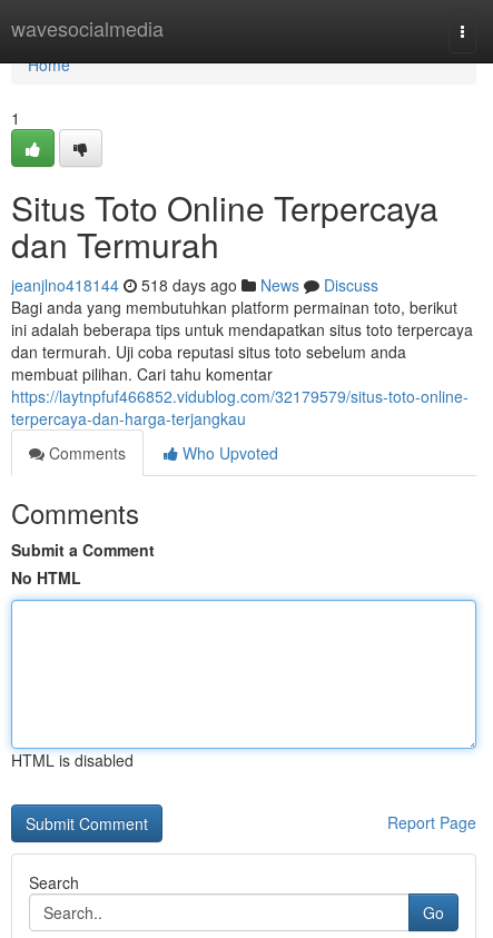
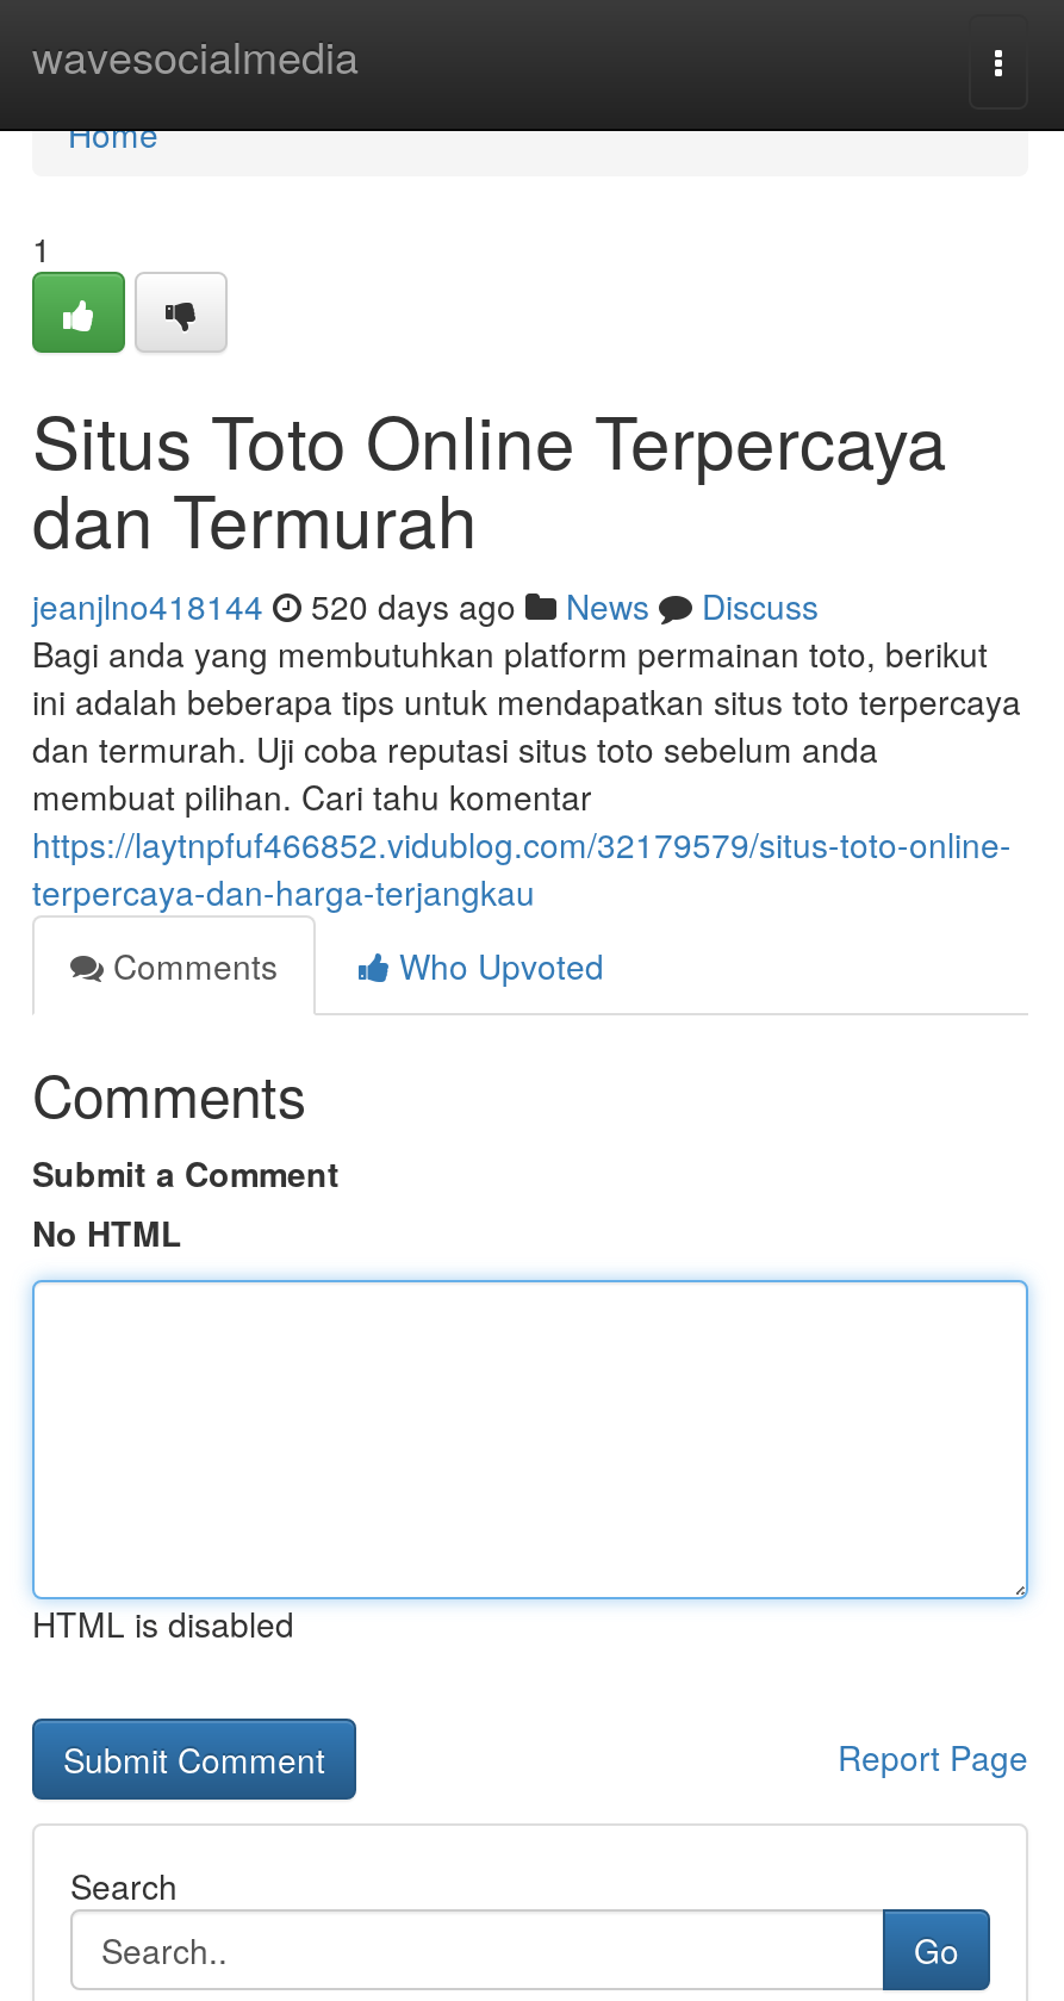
- jeanjlno418144 518 days ago News Discuss
+ jeanjlno418144 520 days ago News Discuss
